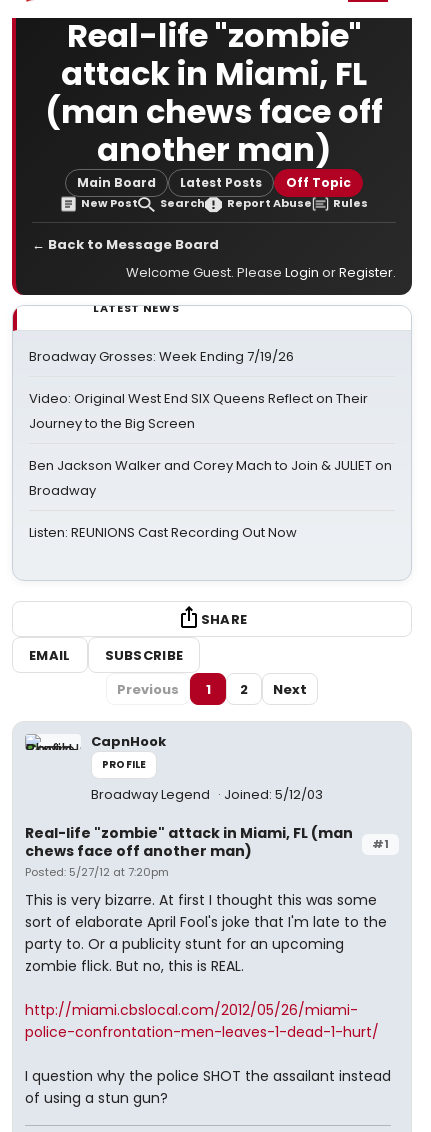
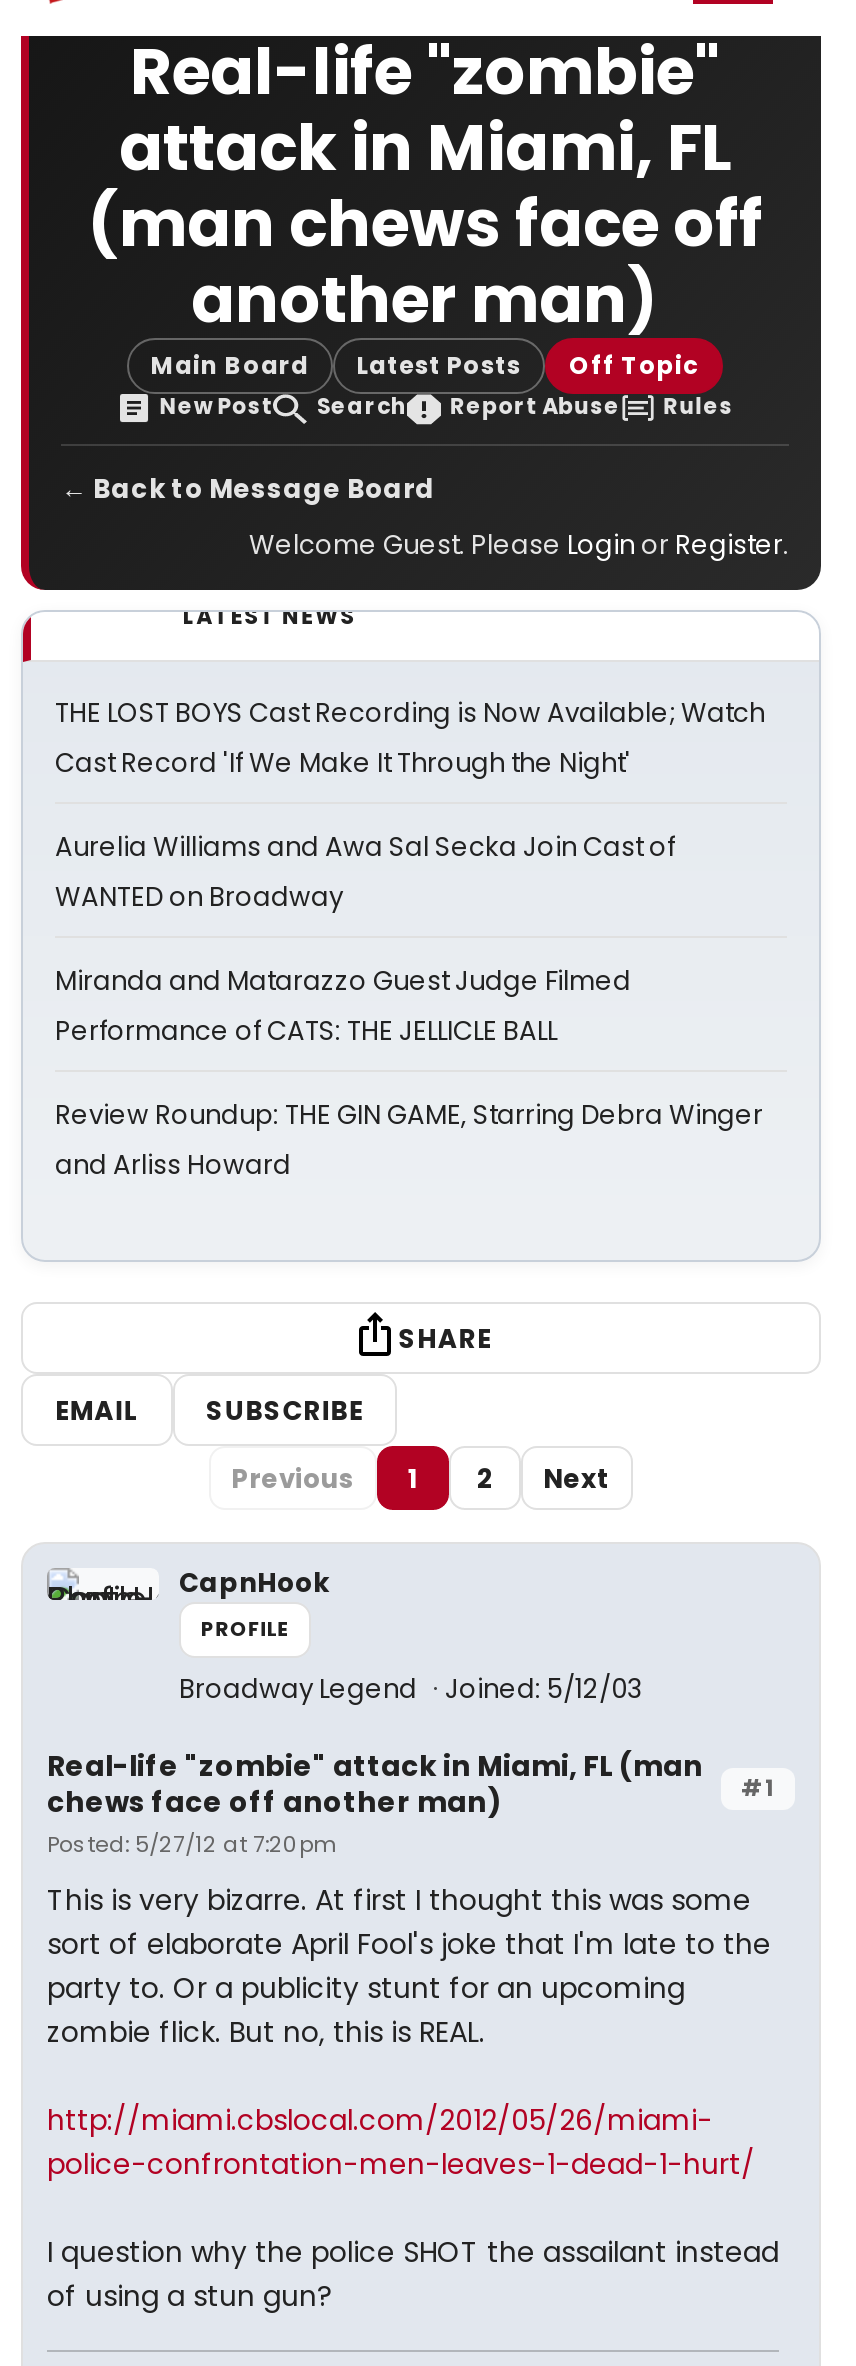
- Broadway Grosses: Week Ending 7/19/26
+ THE LOST BOYS Cast Recording is Now Available; Watch
+ Cast Record 'If We Make It Through the Night'

- Video: Original West End SIX Queens Reflect on Their
- Journey to the Big Screen
+ Aurelia Williams and Awa Sal Secka Join Cast of
+ WANTED on Broadway

- Ben Jackson Walker and Corey Mach to Join & JULIET on
- Broadway
+ Miranda and Matarazzo Guest Judge Filmed
+ Performance of CATS: THE JELLICLE BALL

- Listen: REUNIONS Cast Recording Out Now
+ Review Roundup: THE GIN GAME, Starring Debra Winger
+ and Arliss Howard
